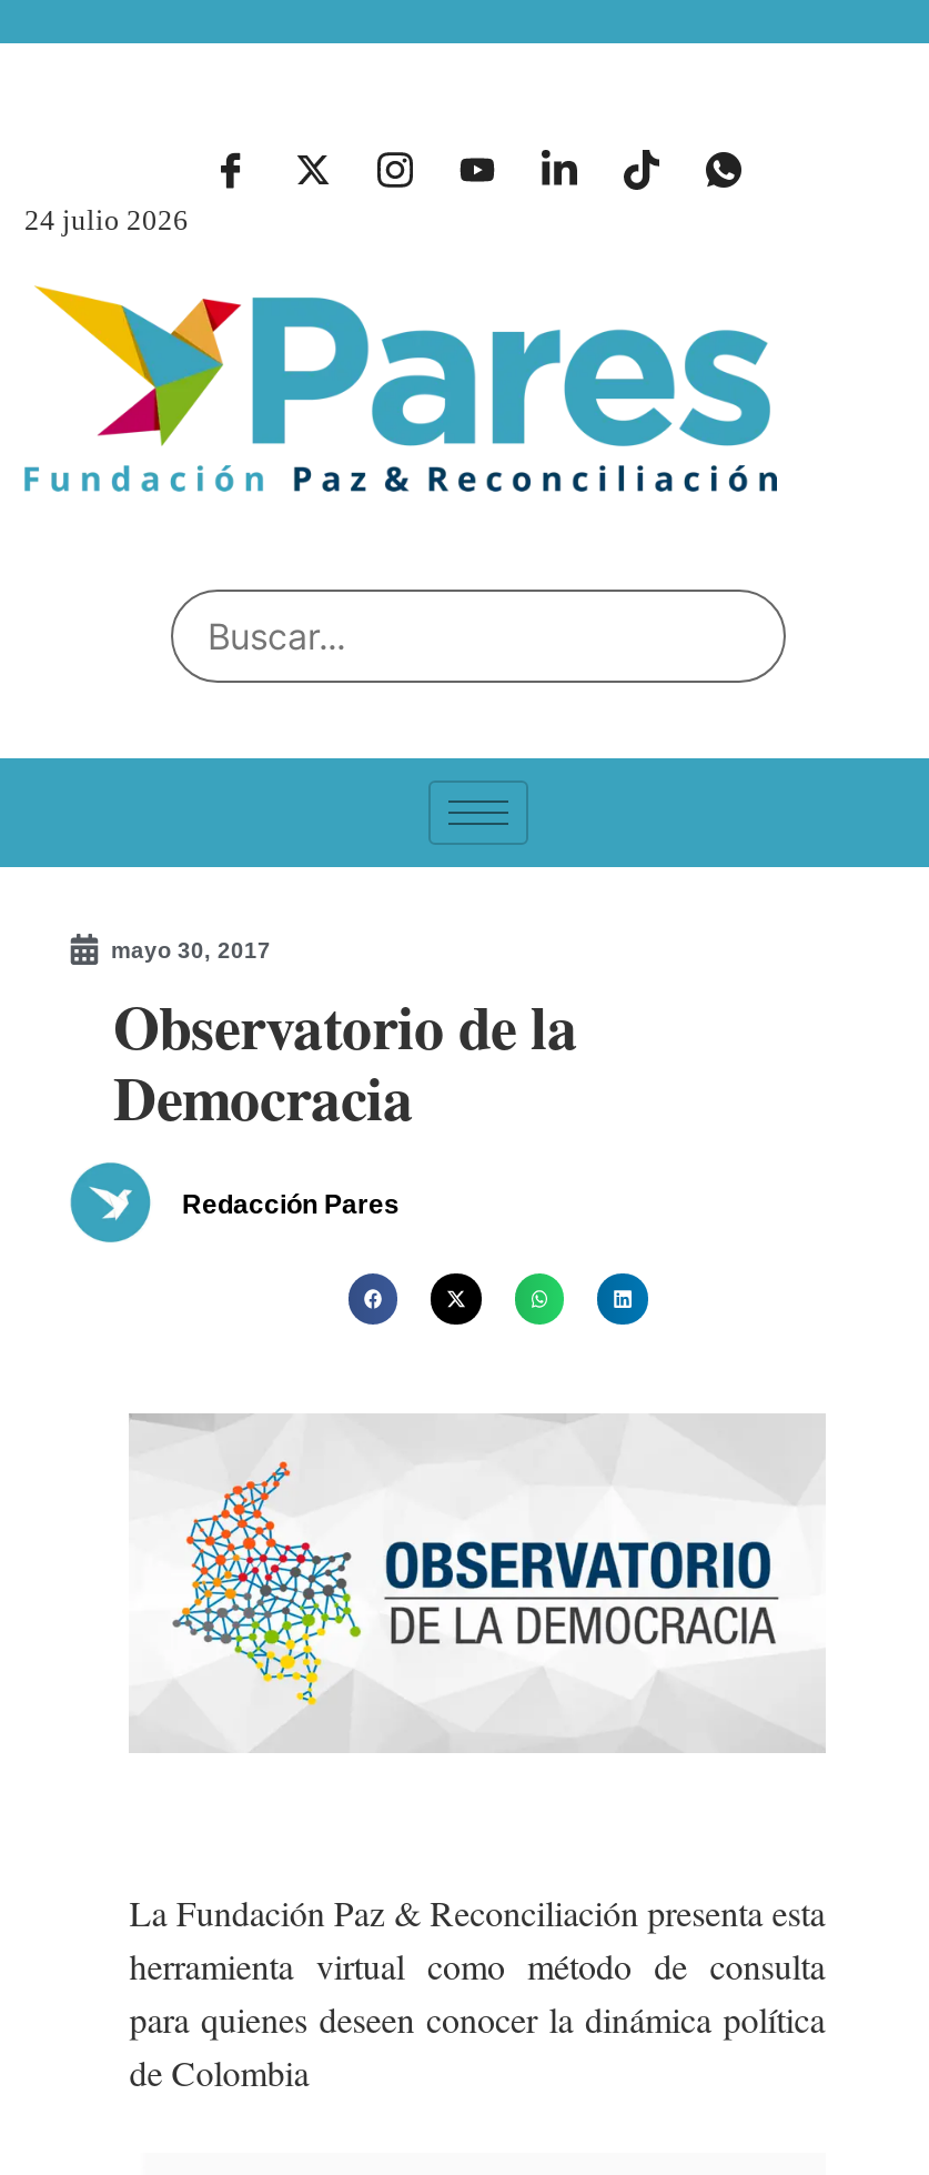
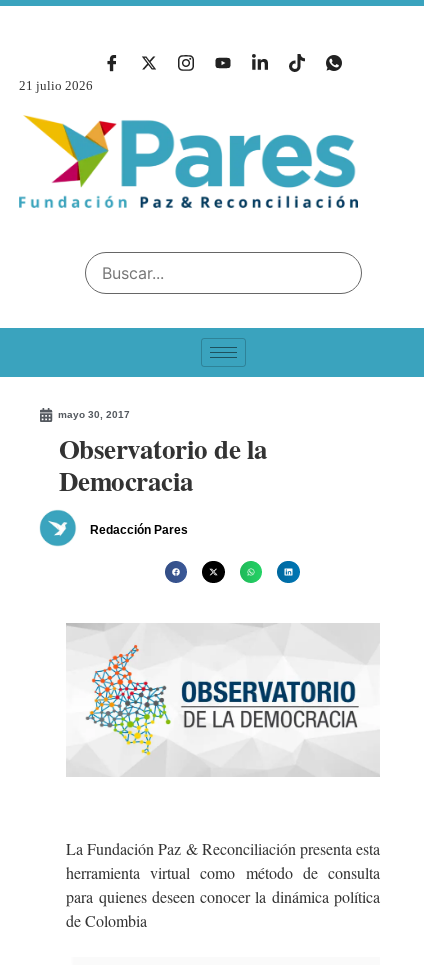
- 24 julio 2026
+ 21 julio 2026
